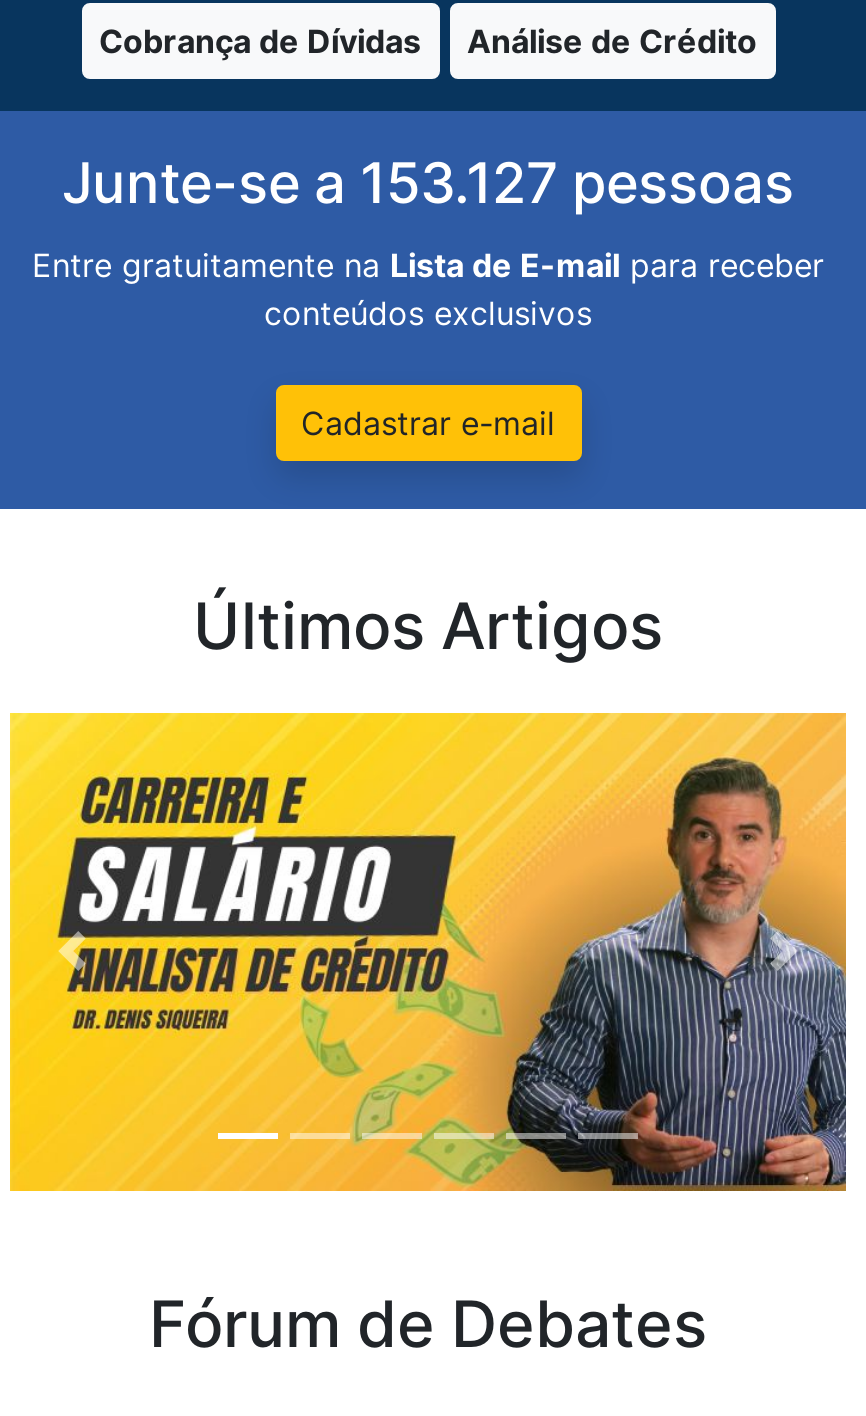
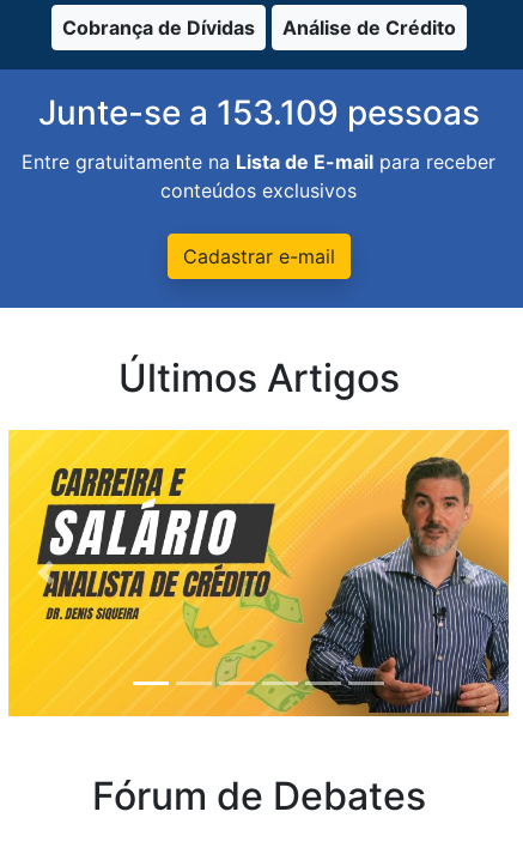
- Junte-se a 153.127 pessoas
+ Junte-se a 153.109 pessoas
